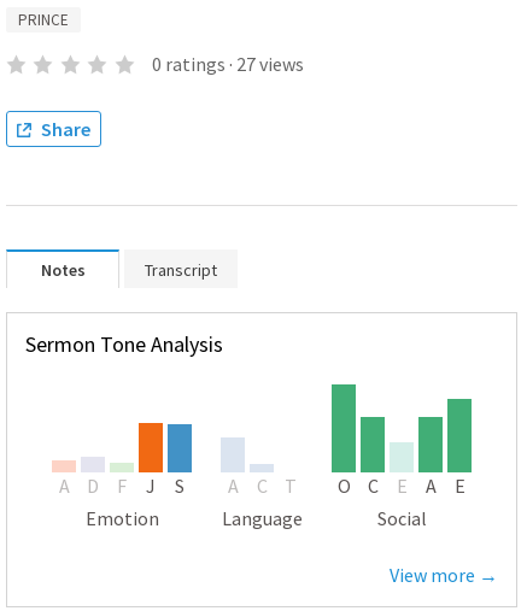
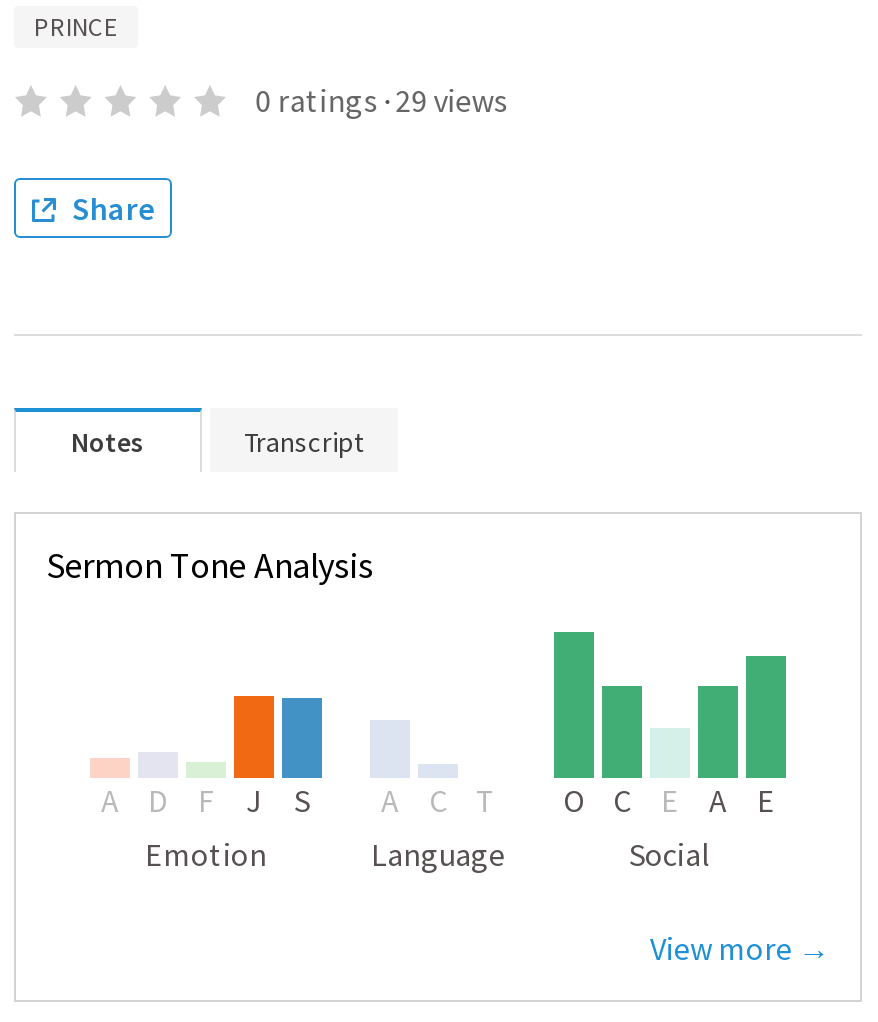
- 0 ratings · 27 views
+ 0 ratings · 29 views
